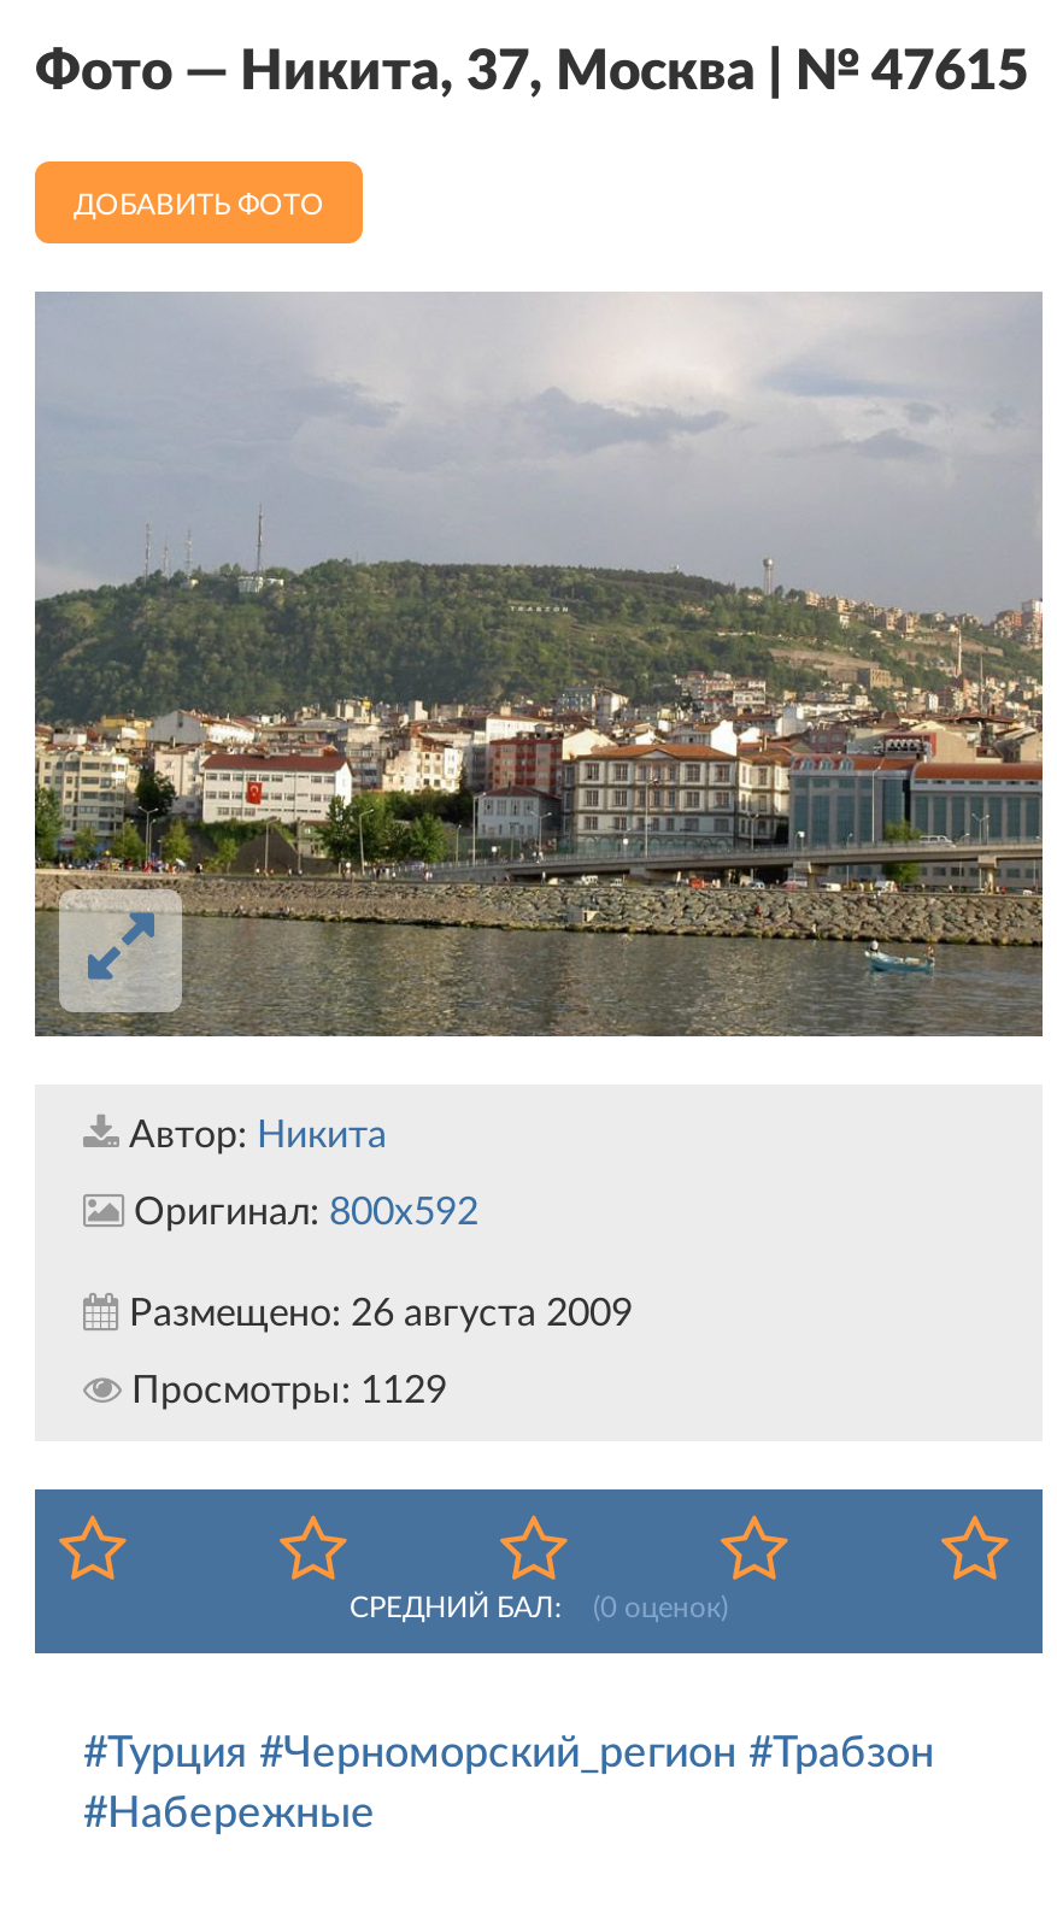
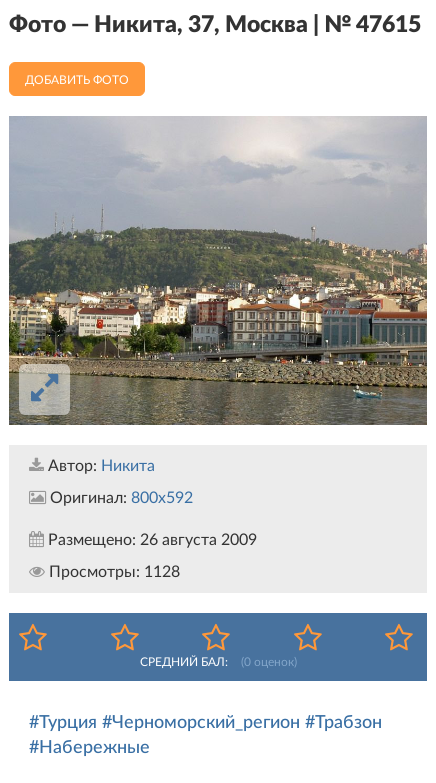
- Просмотры: 1129
+ Просмотры: 1128
